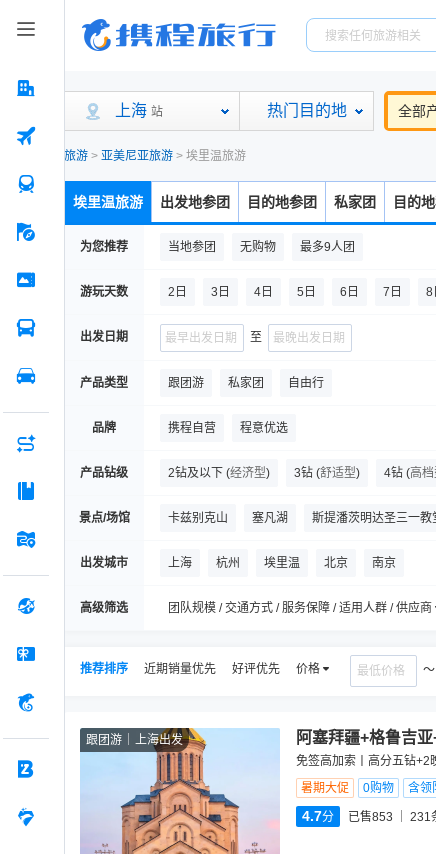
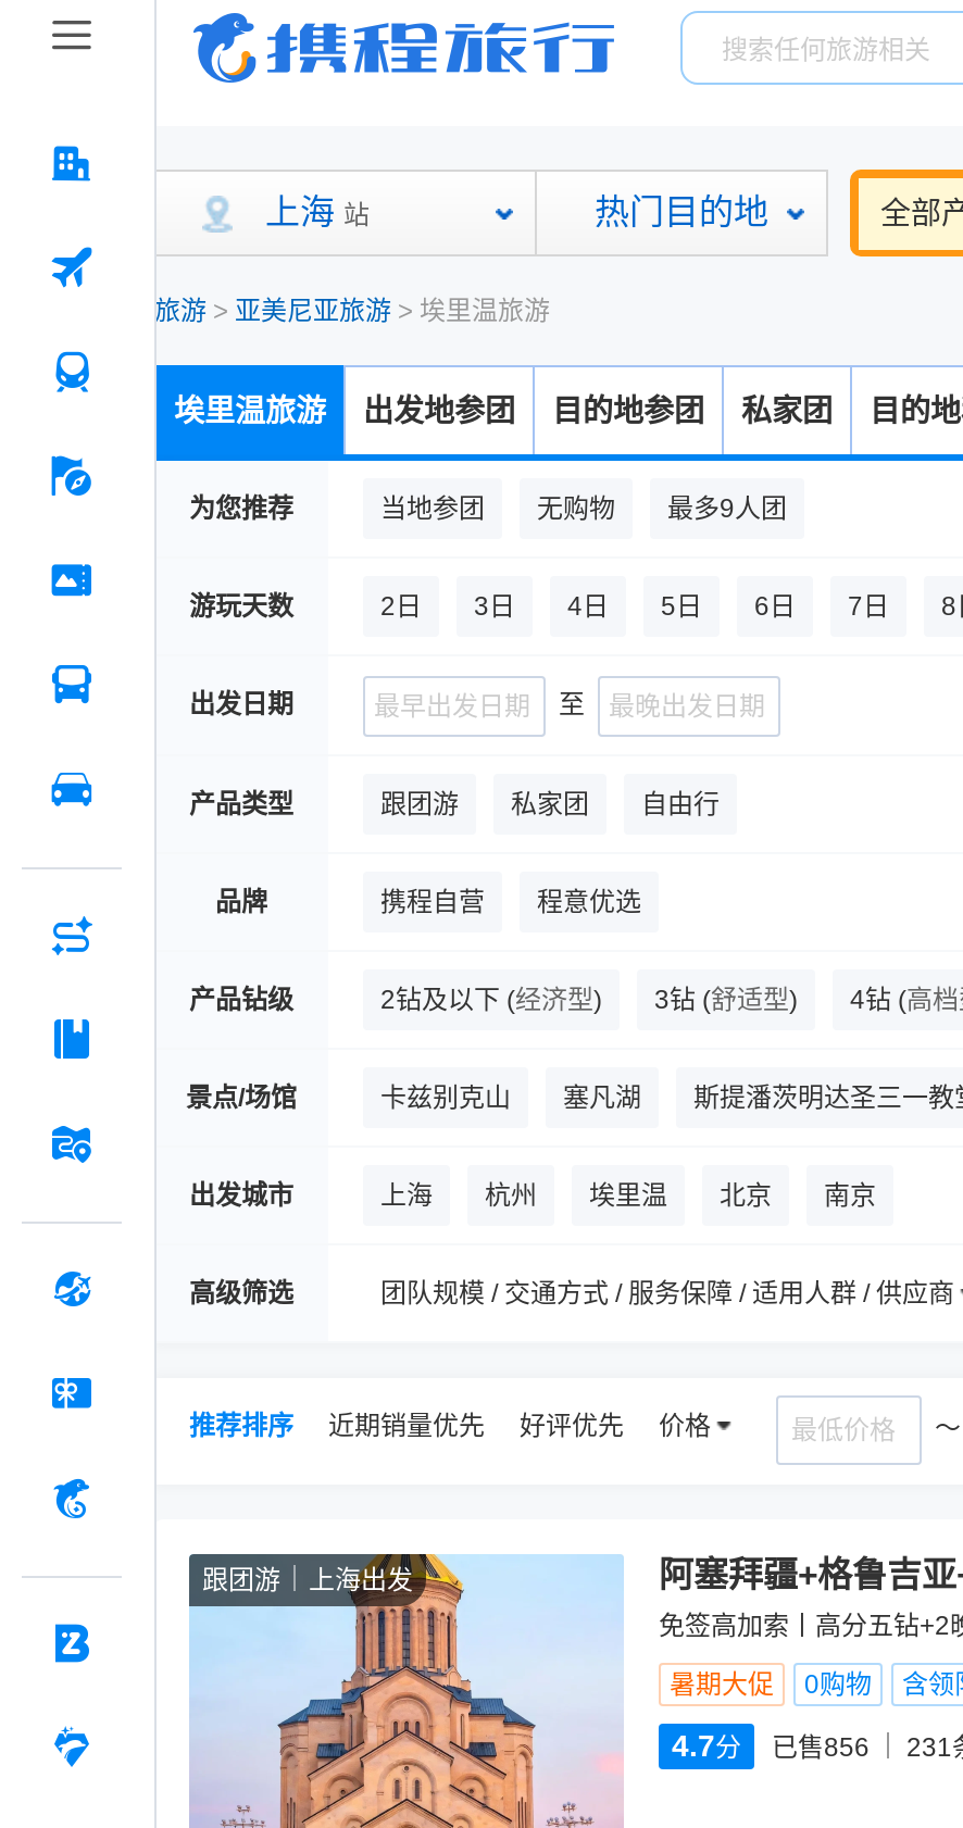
- 已售853
+ 已售856
